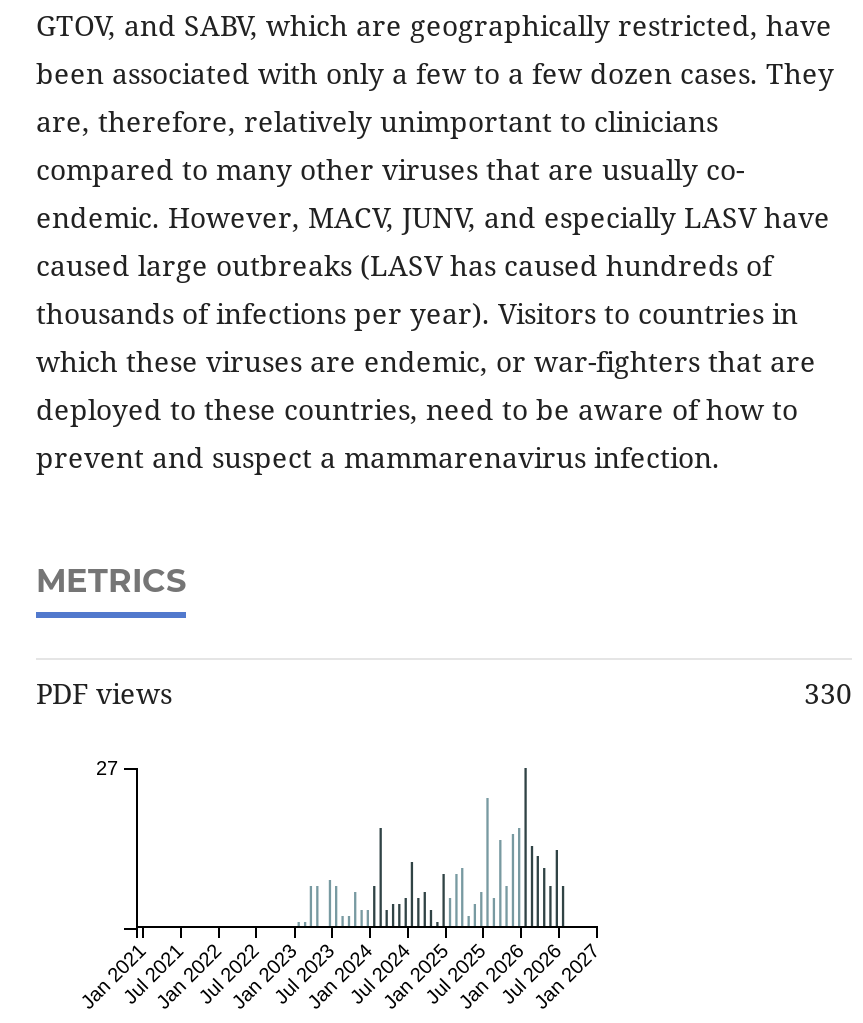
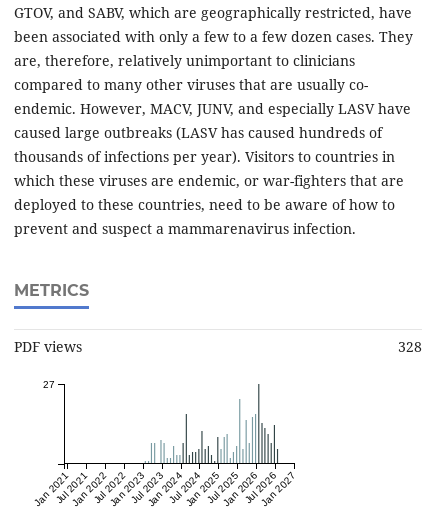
- 330
+ 328
